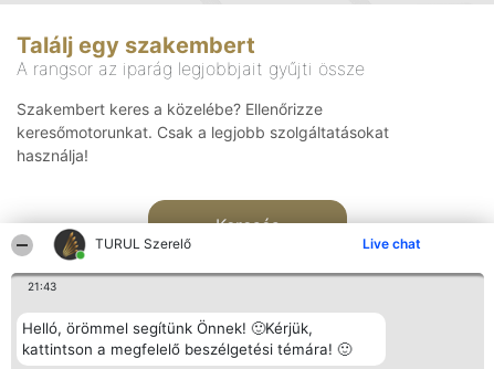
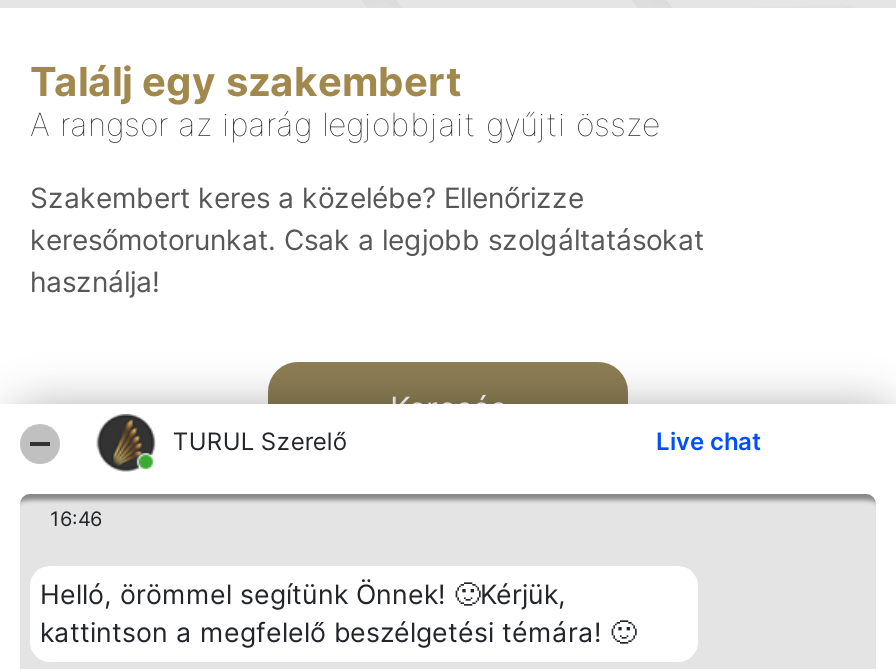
- 21:43
+ 16:46
